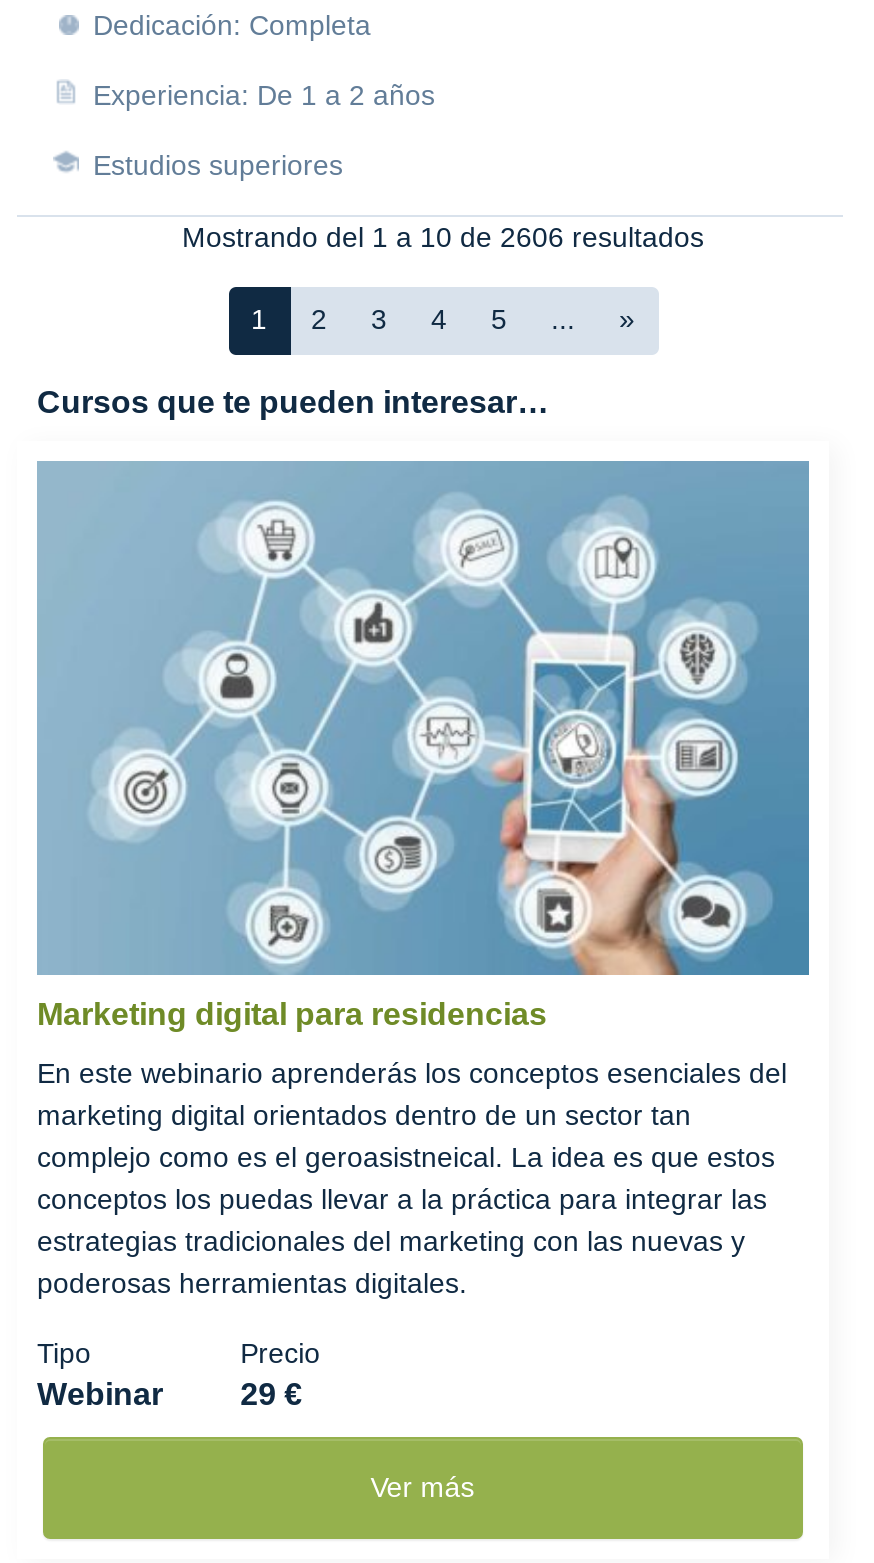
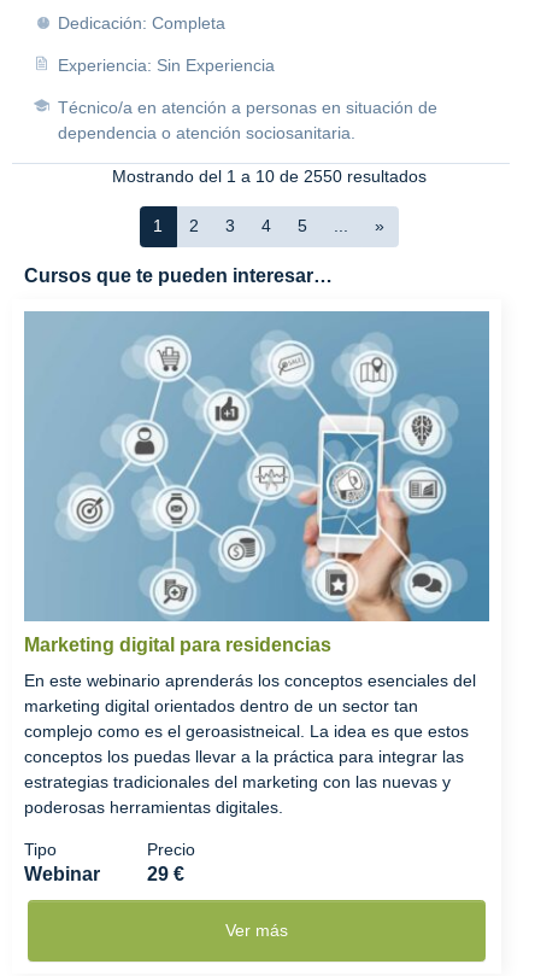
- Experiencia: De 1 a 2 años
+ Experiencia: Sin Experiencia

- Estudios superiores
+ Técnico/a en atención a personas en situación de
+ dependencia o atención sociosanitaria.

- Mostrando del 1 a 10 de 2606 resultados
+ Mostrando del 1 a 10 de 2550 resultados
